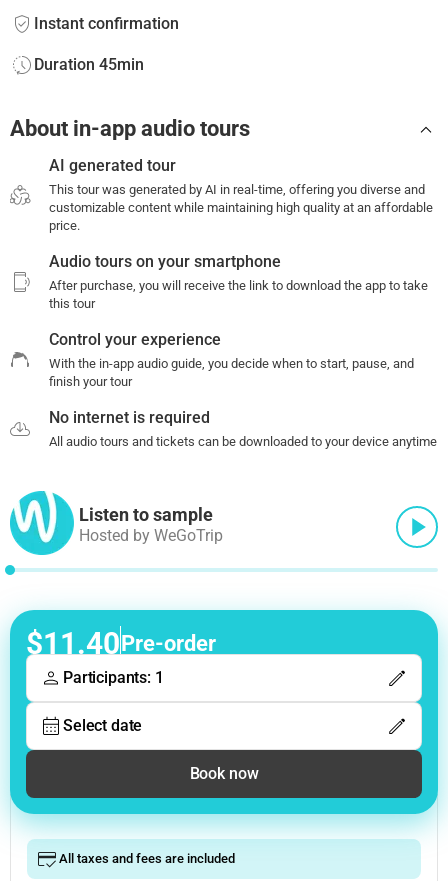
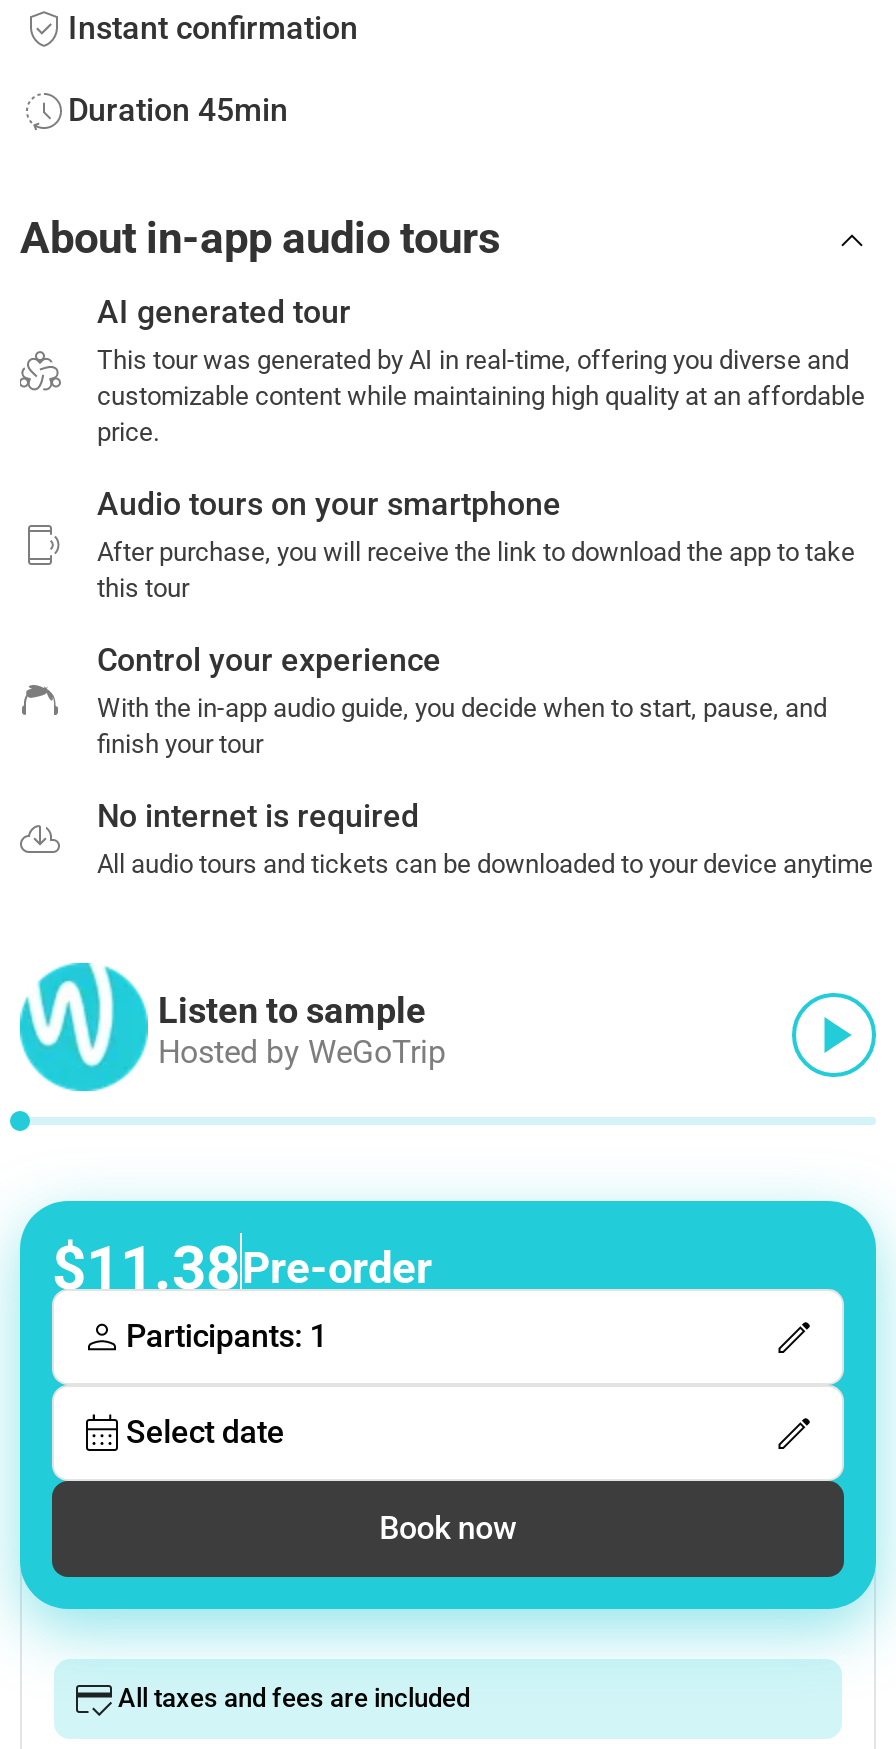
- $11.40Pre-order
+ $11.38Pre-order
